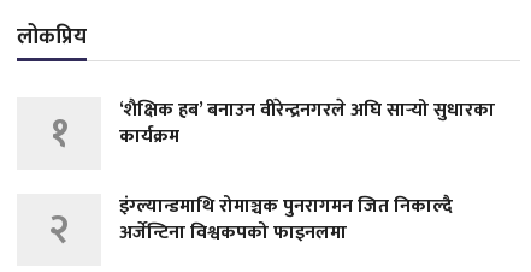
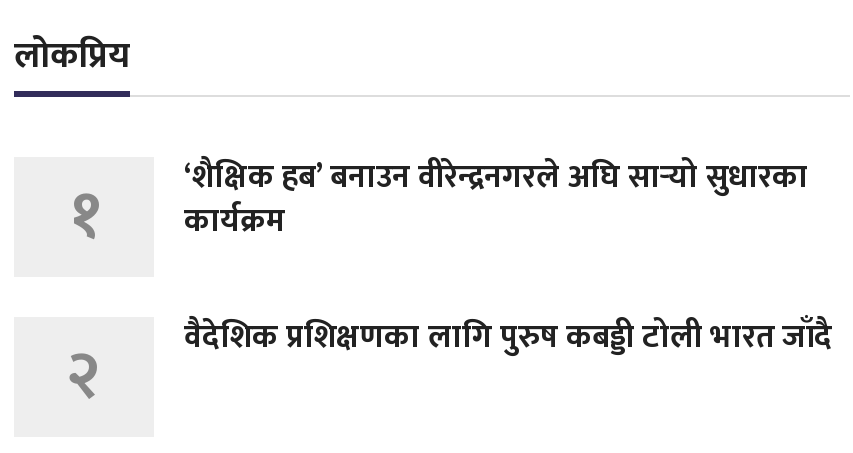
- इंग्ल्यान्डमाथि रोमाञ्चक पुनरागमन जित निकाल्दै
- अर्जेन्टिना विश्वकपको फाइनलमा
+ वैदेशिक प्रशिक्षणका लागि पुरुष कबड्डी टोली भारत जाँदै
